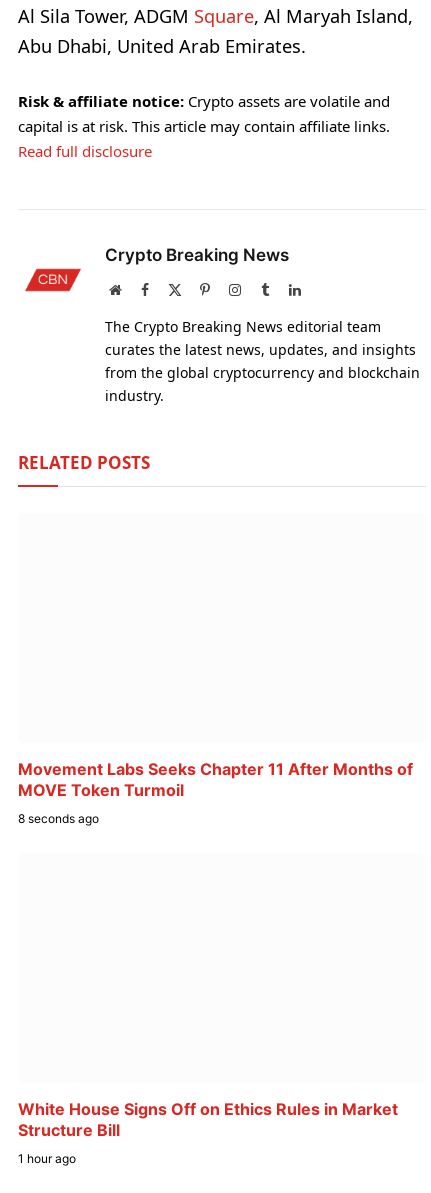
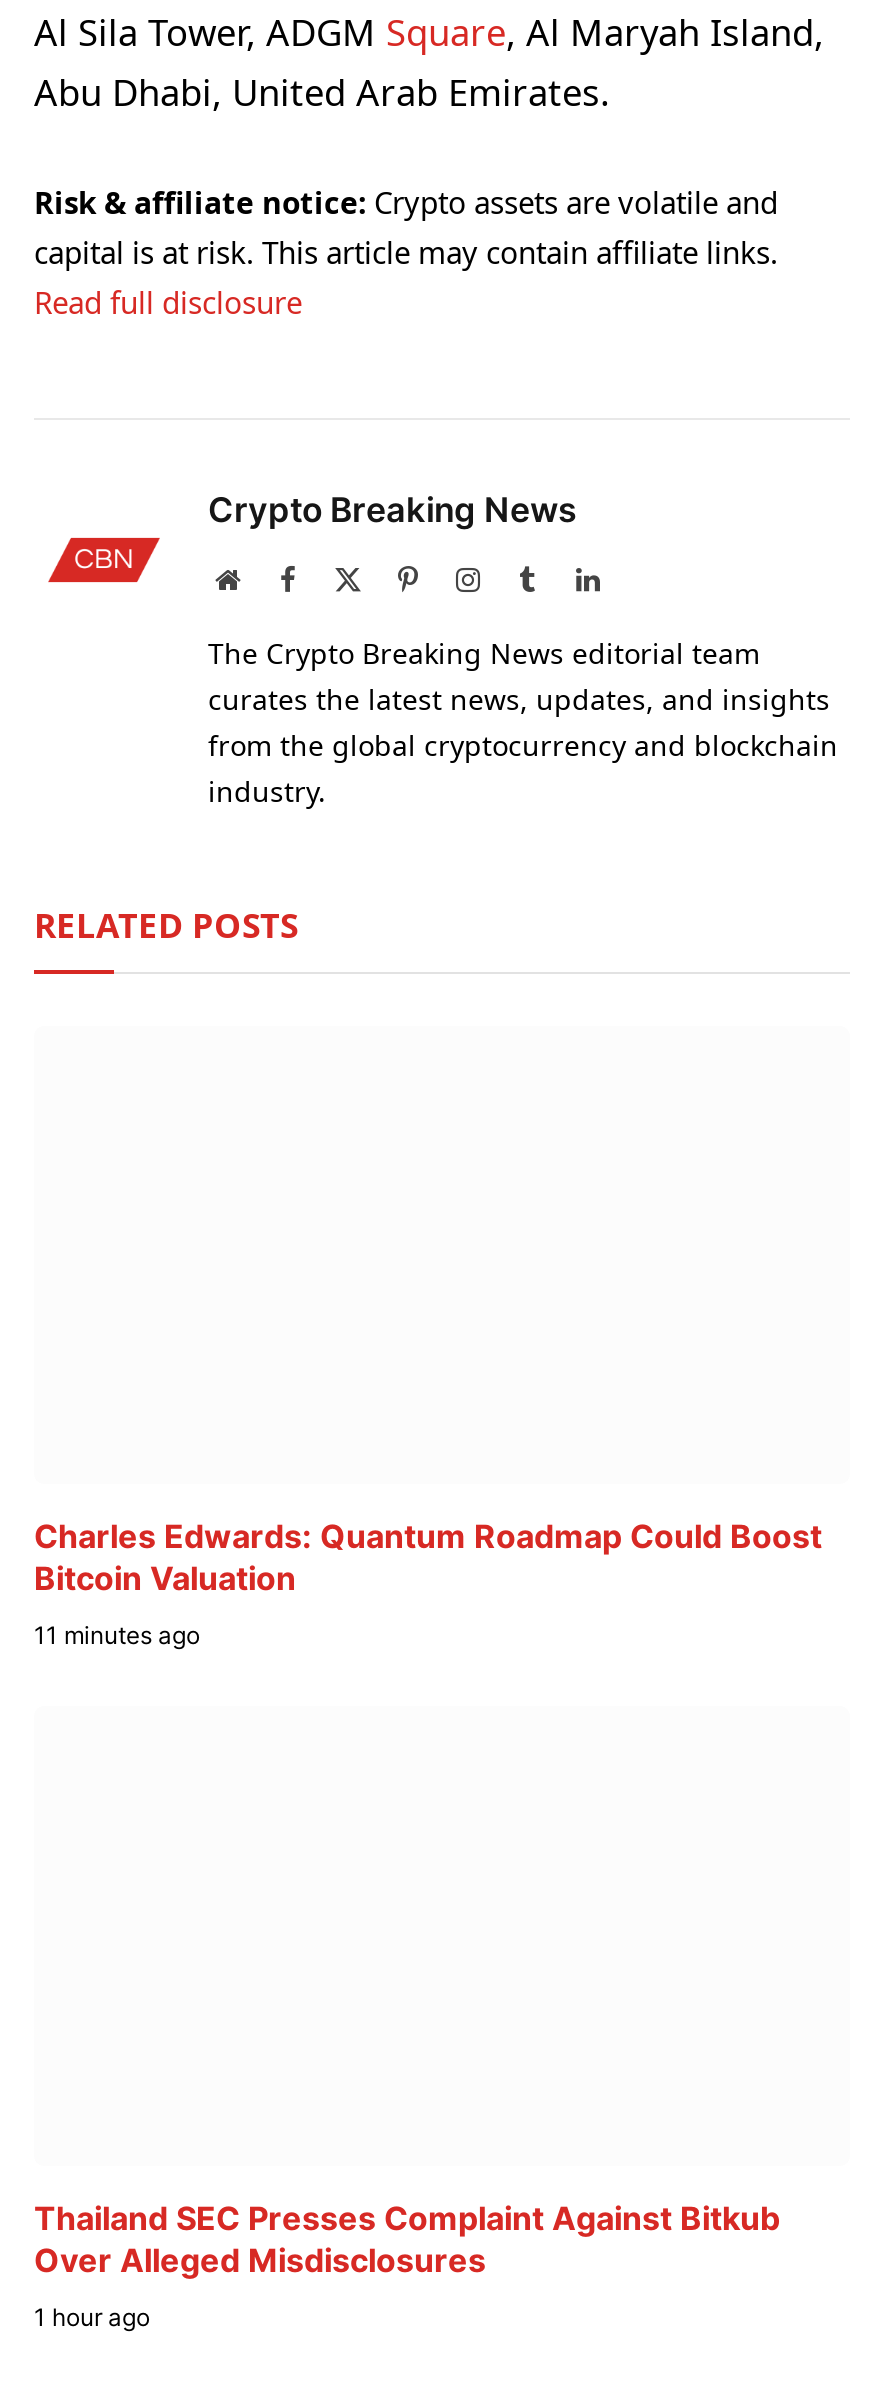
- Movement Labs Seeks Chapter 11 After Months of
- MOVE Token Turmoil
+ Charles Edwards: Quantum Roadmap Could Boost
+ Bitcoin Valuation

- 8 seconds ago
+ 11 minutes ago

- White House Signs Off on Ethics Rules in Market
- Structure Bill
+ Thailand SEC Presses Complaint Against Bitkub
+ Over Alleged Misdisclosures
